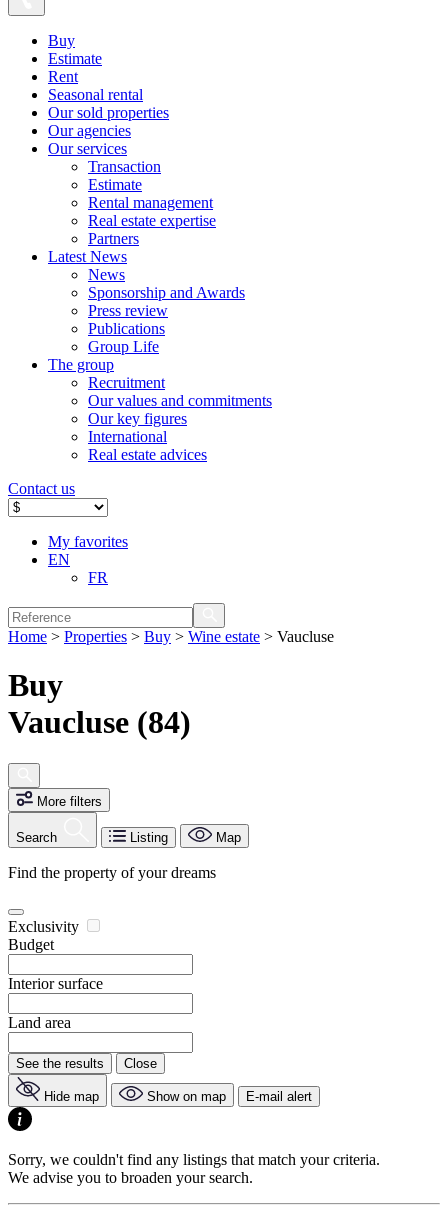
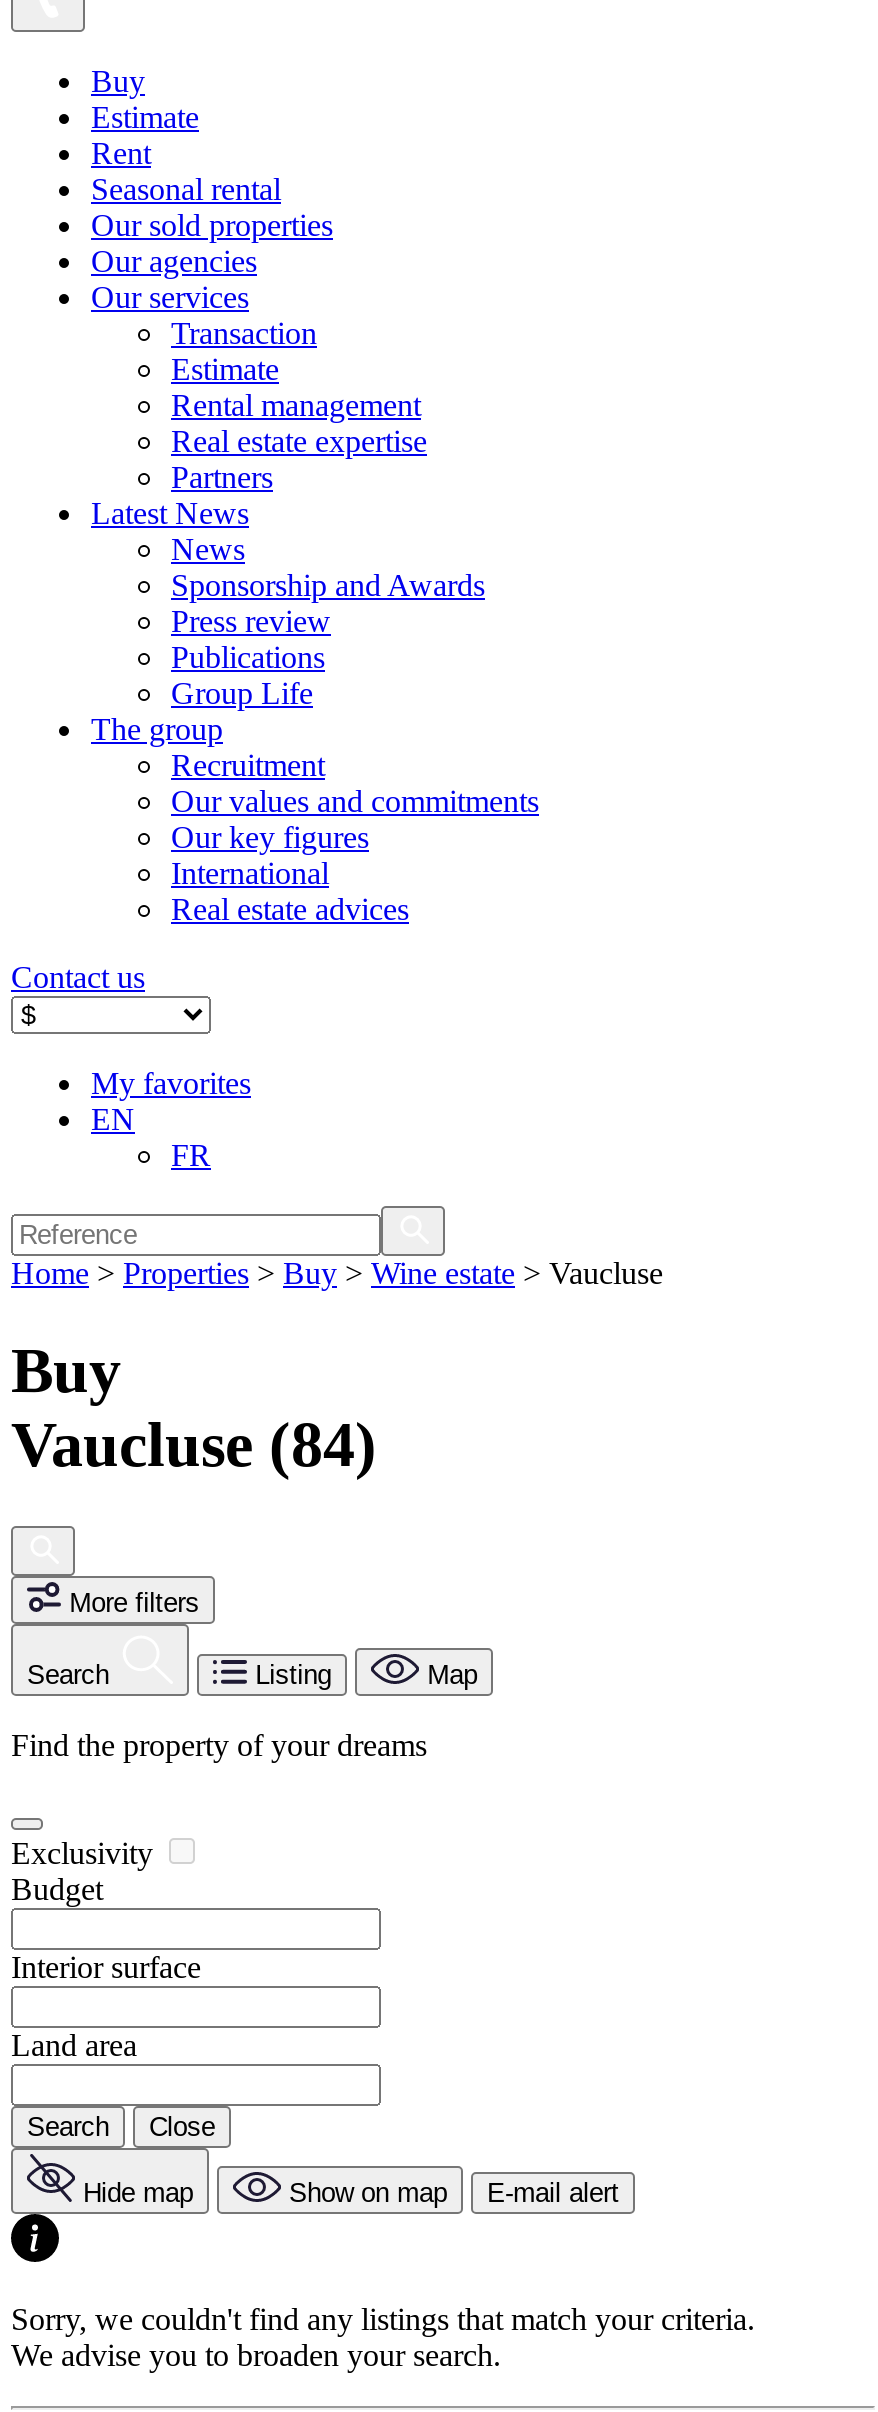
- See the results
+ Search
